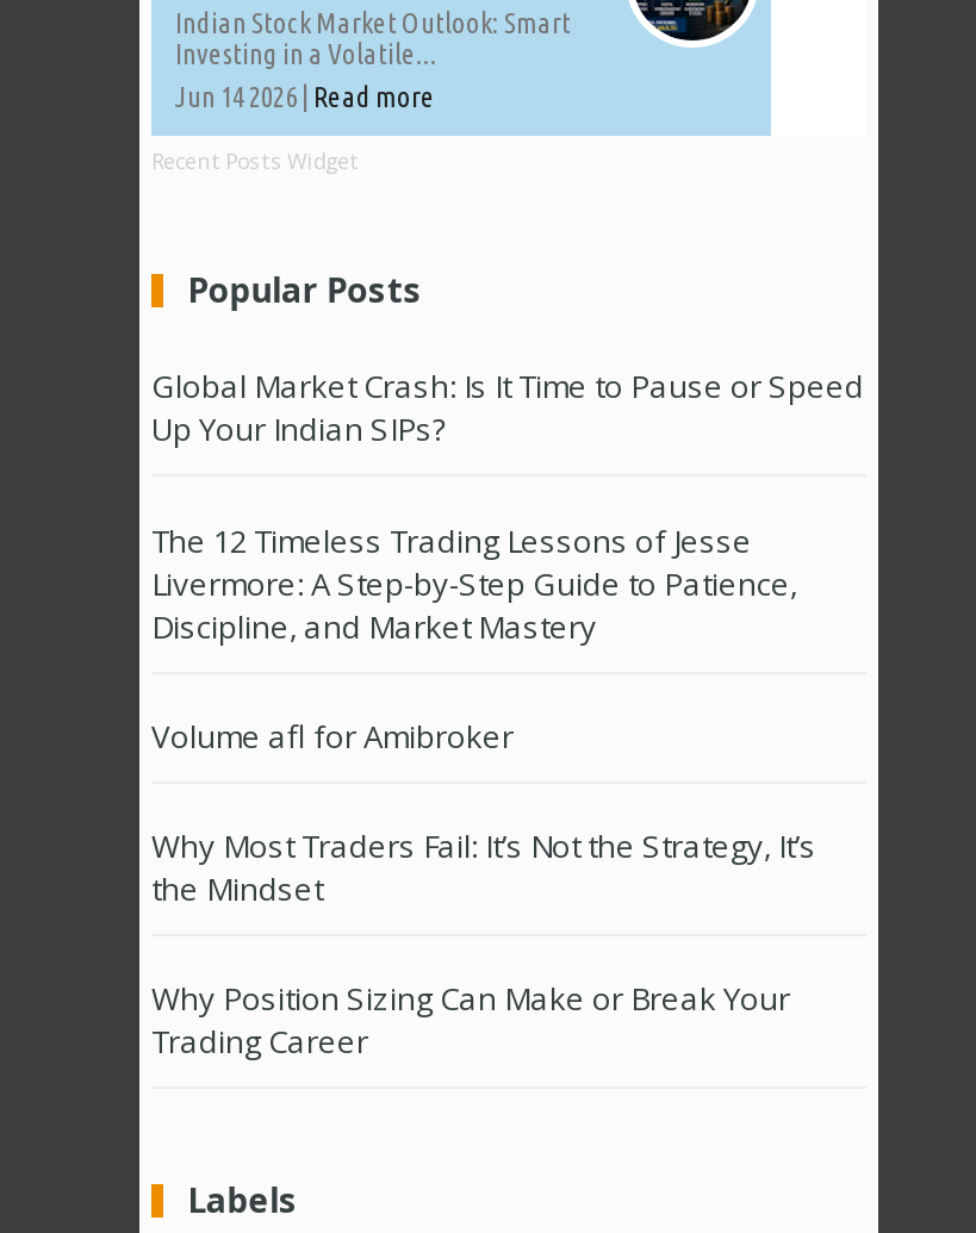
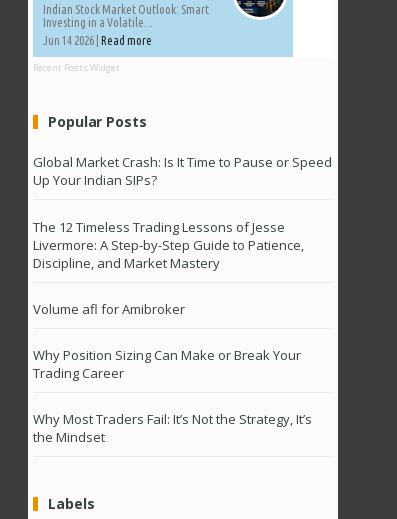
moved down: Why Most Traders Fail: It’s Not the Strategy, It’s | the Mindset

moved up: Why Position Sizing Can Make or Break Your | Trading Career
